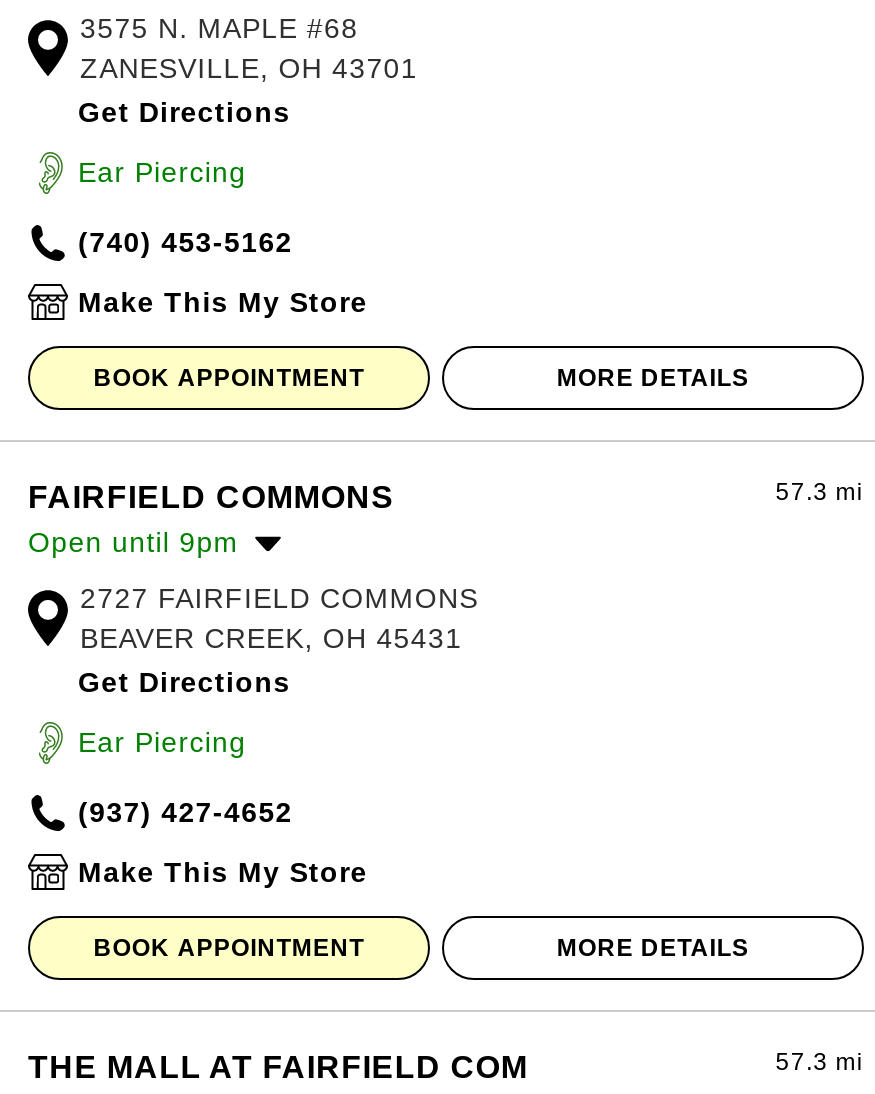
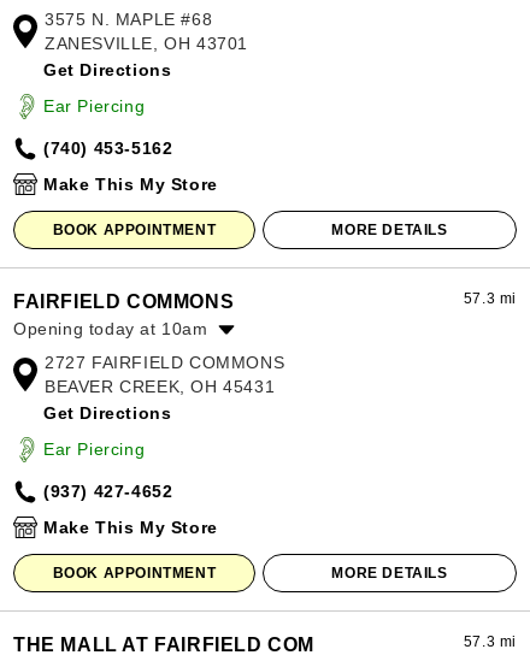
- Open until 9pm
+ Opening today at 10am
